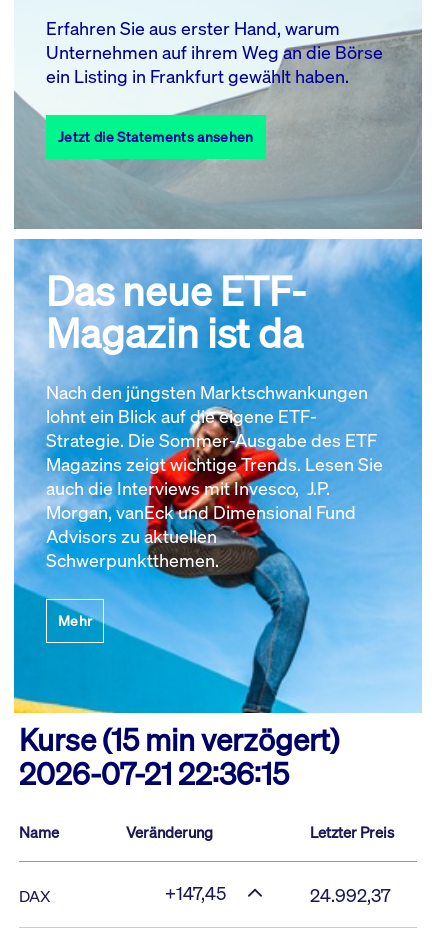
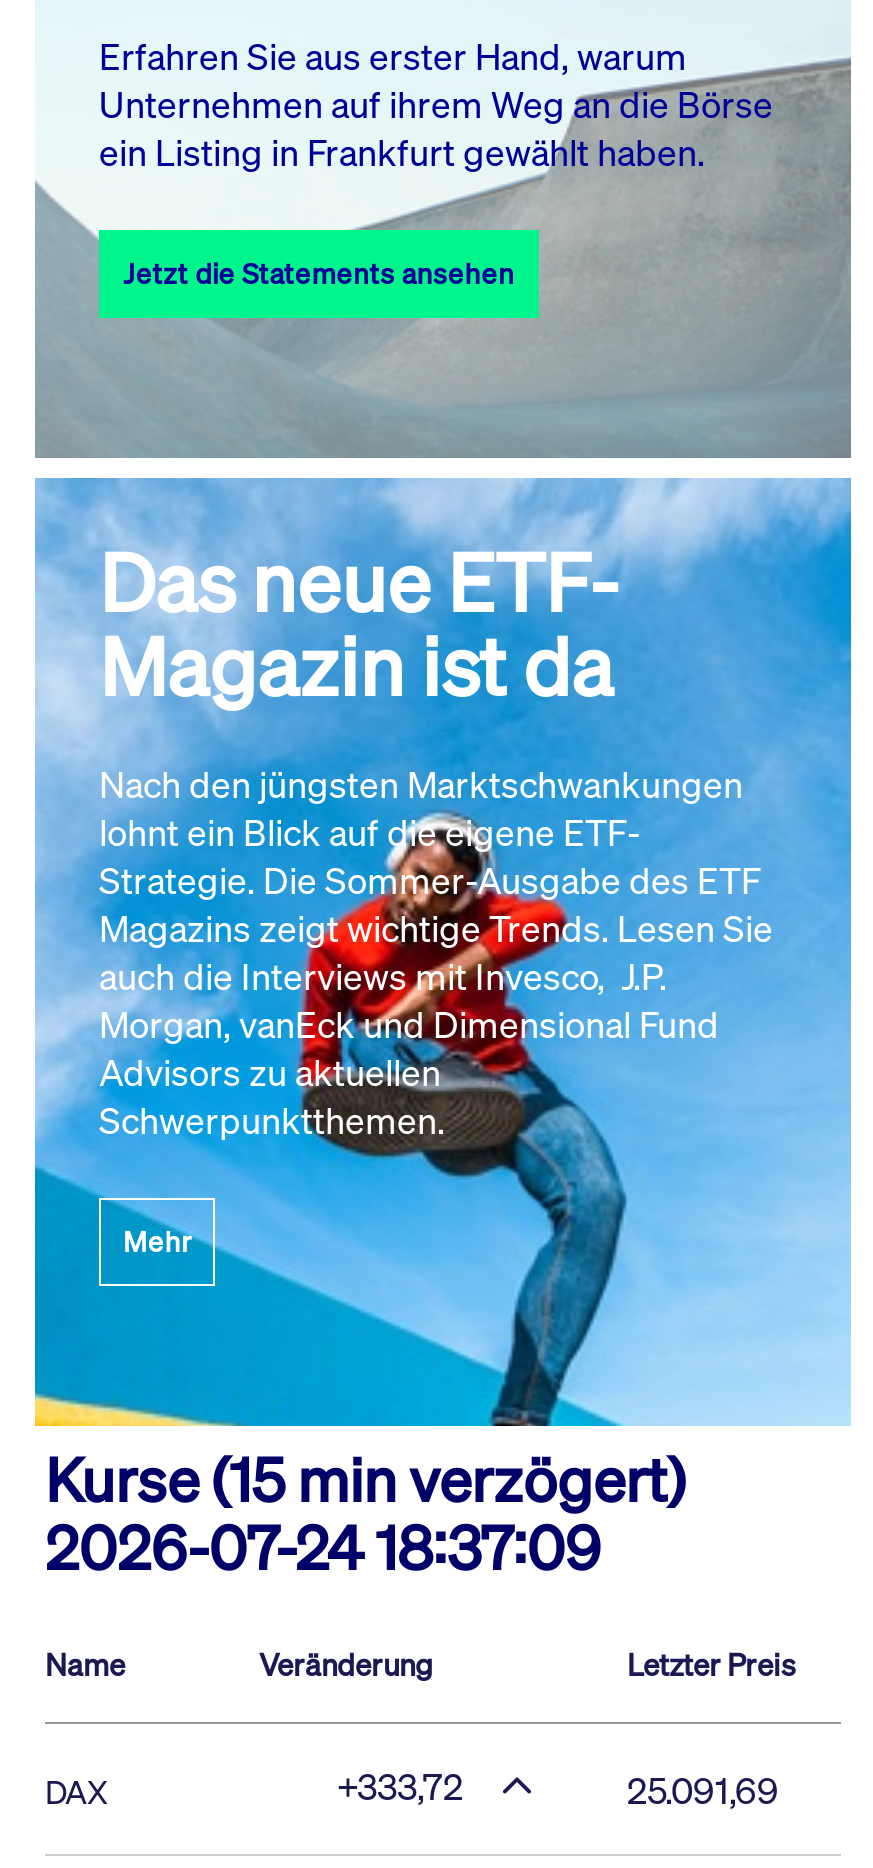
- 2026-07-21 22:36:15
+ 2026-07-24 18:37:09

- +147,45
+ +333,72

- 24.992,37
+ 25.091,69
